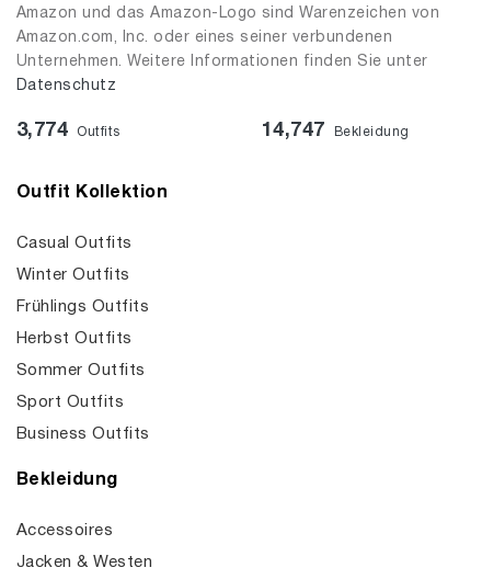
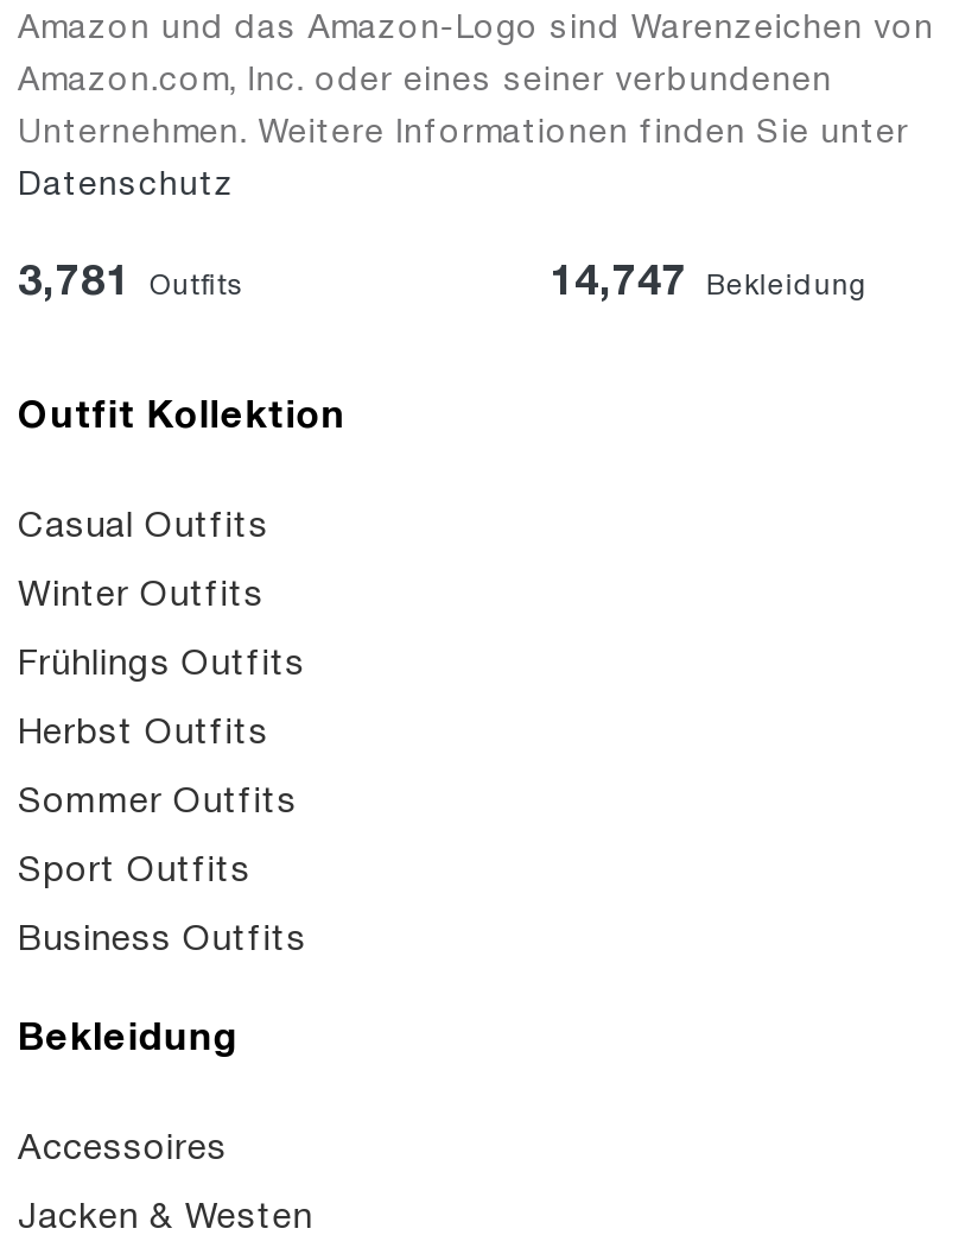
- 3,774 Outfits
+ 3,781 Outfits
